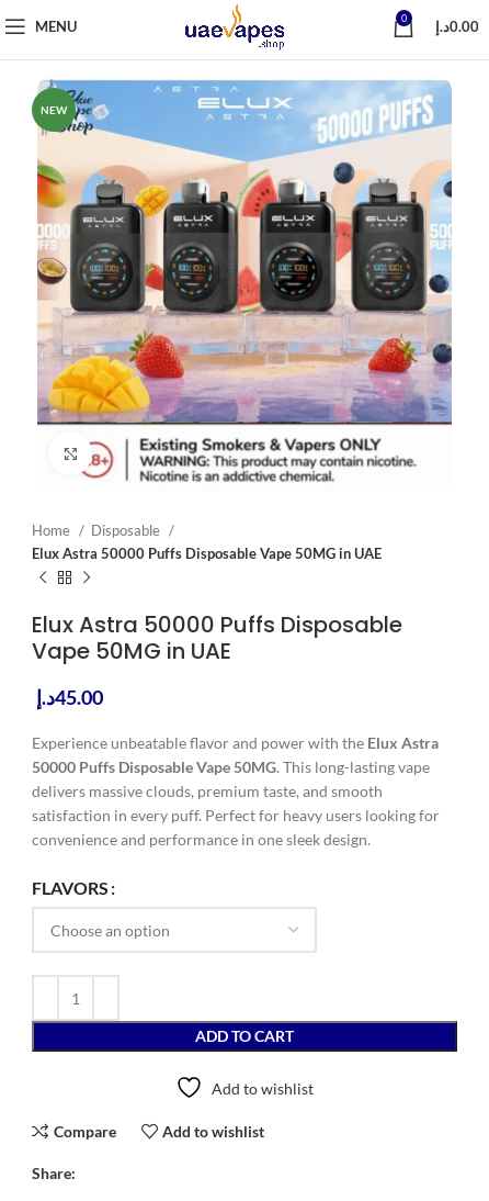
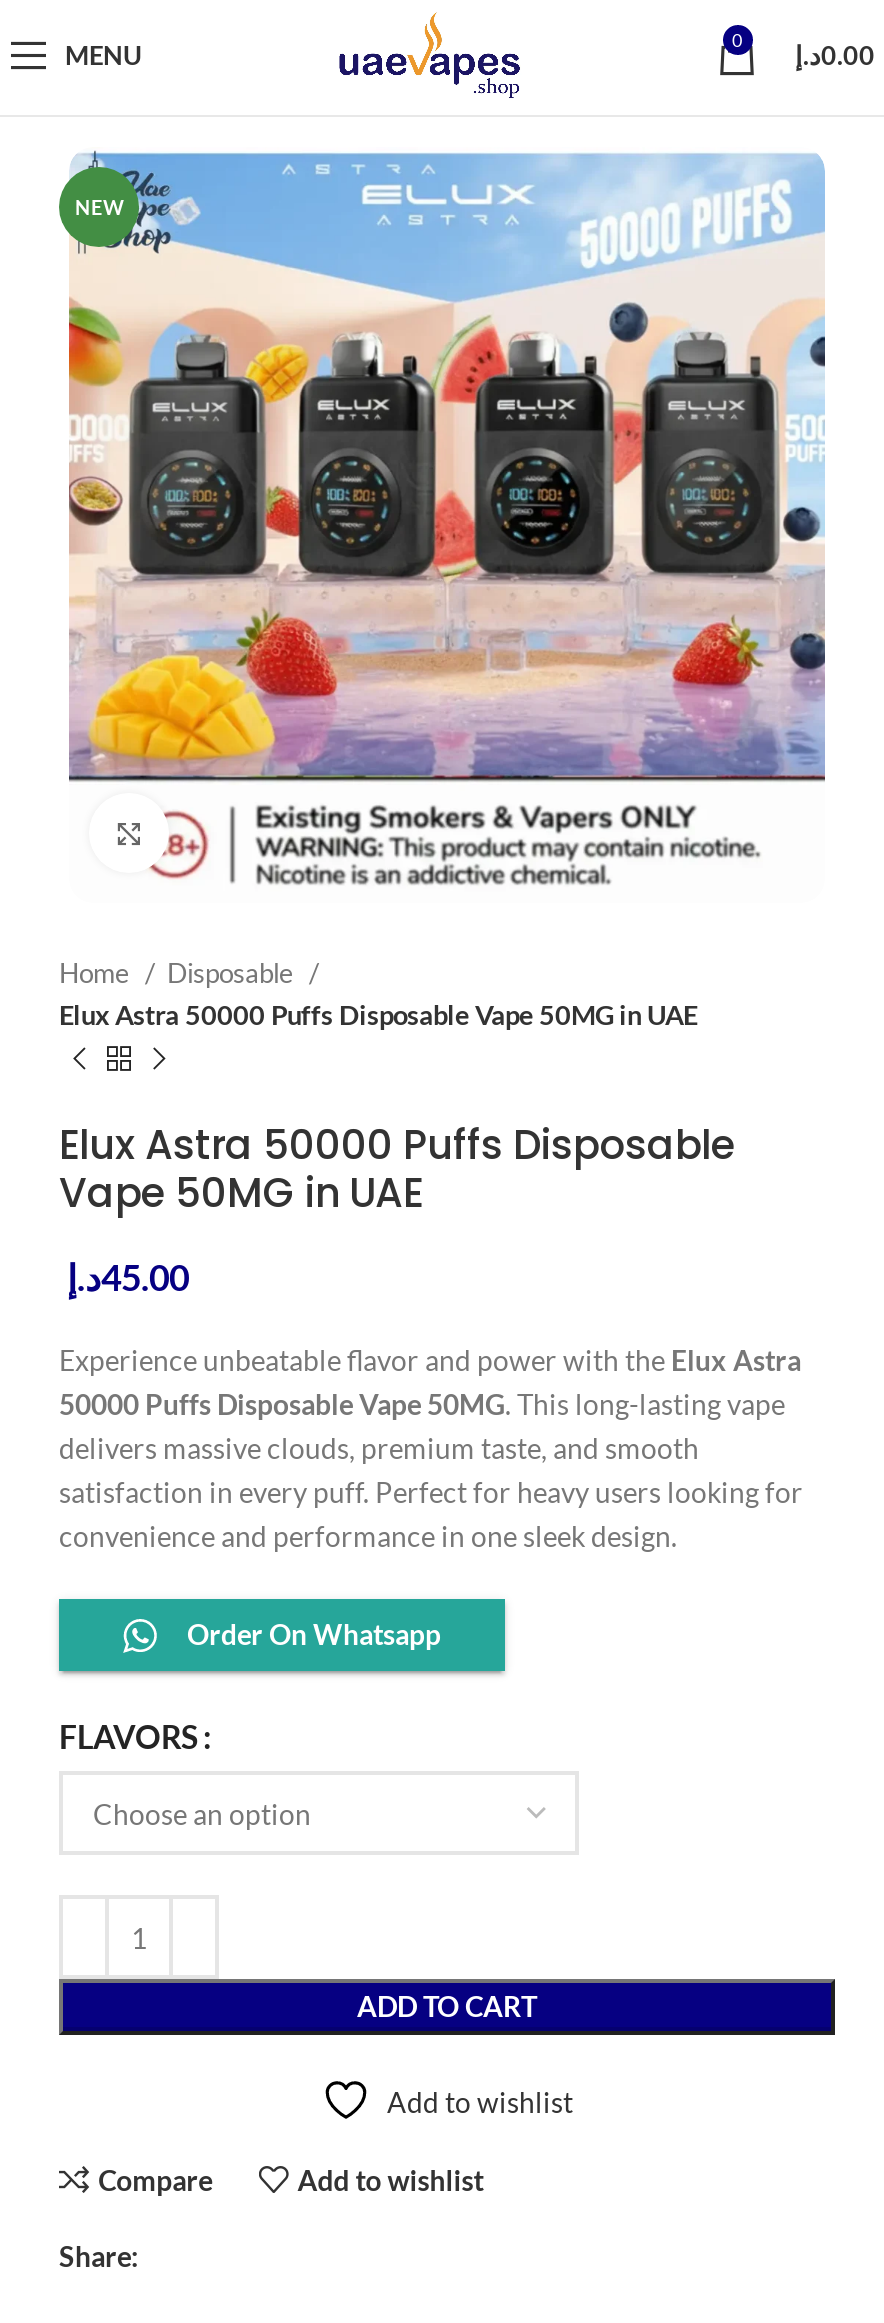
+ Order On Whatsapp
